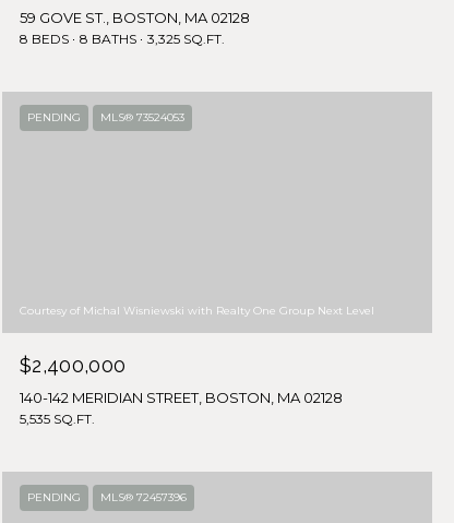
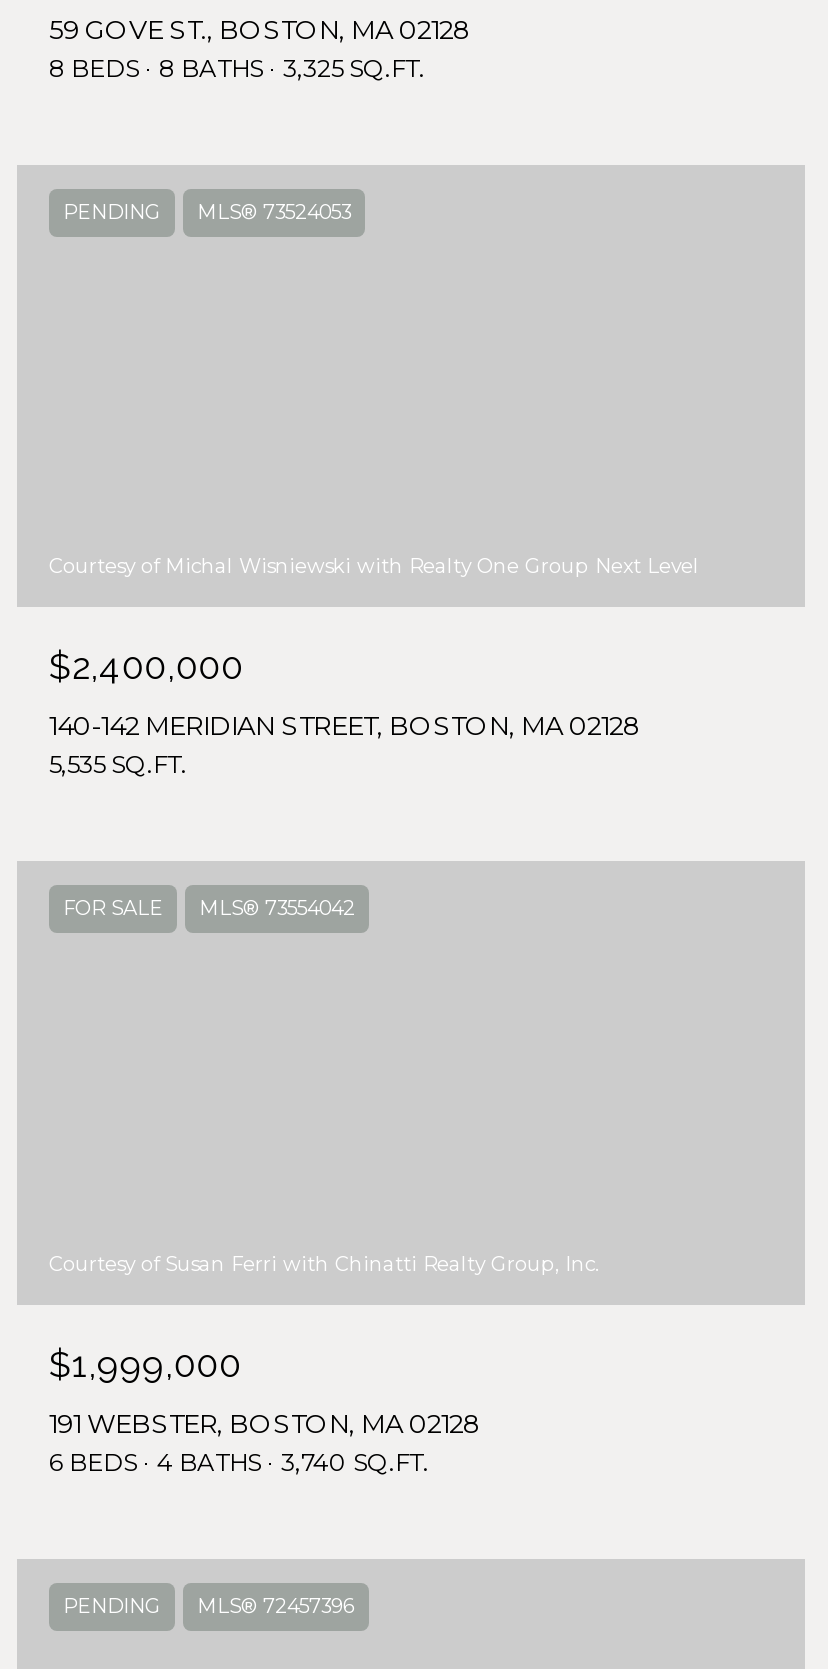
+ Courtesy of Susan Ferri with Chinatti Realty Group, Inc.
+ $1,999,000
+ 191 WEBSTER, BOSTON, MA 02128
+ 6 BEDS
+ 4 BATHS
+ 3,740 SQ.FT.

+ FOR SALE
+ MLS® 73554042
